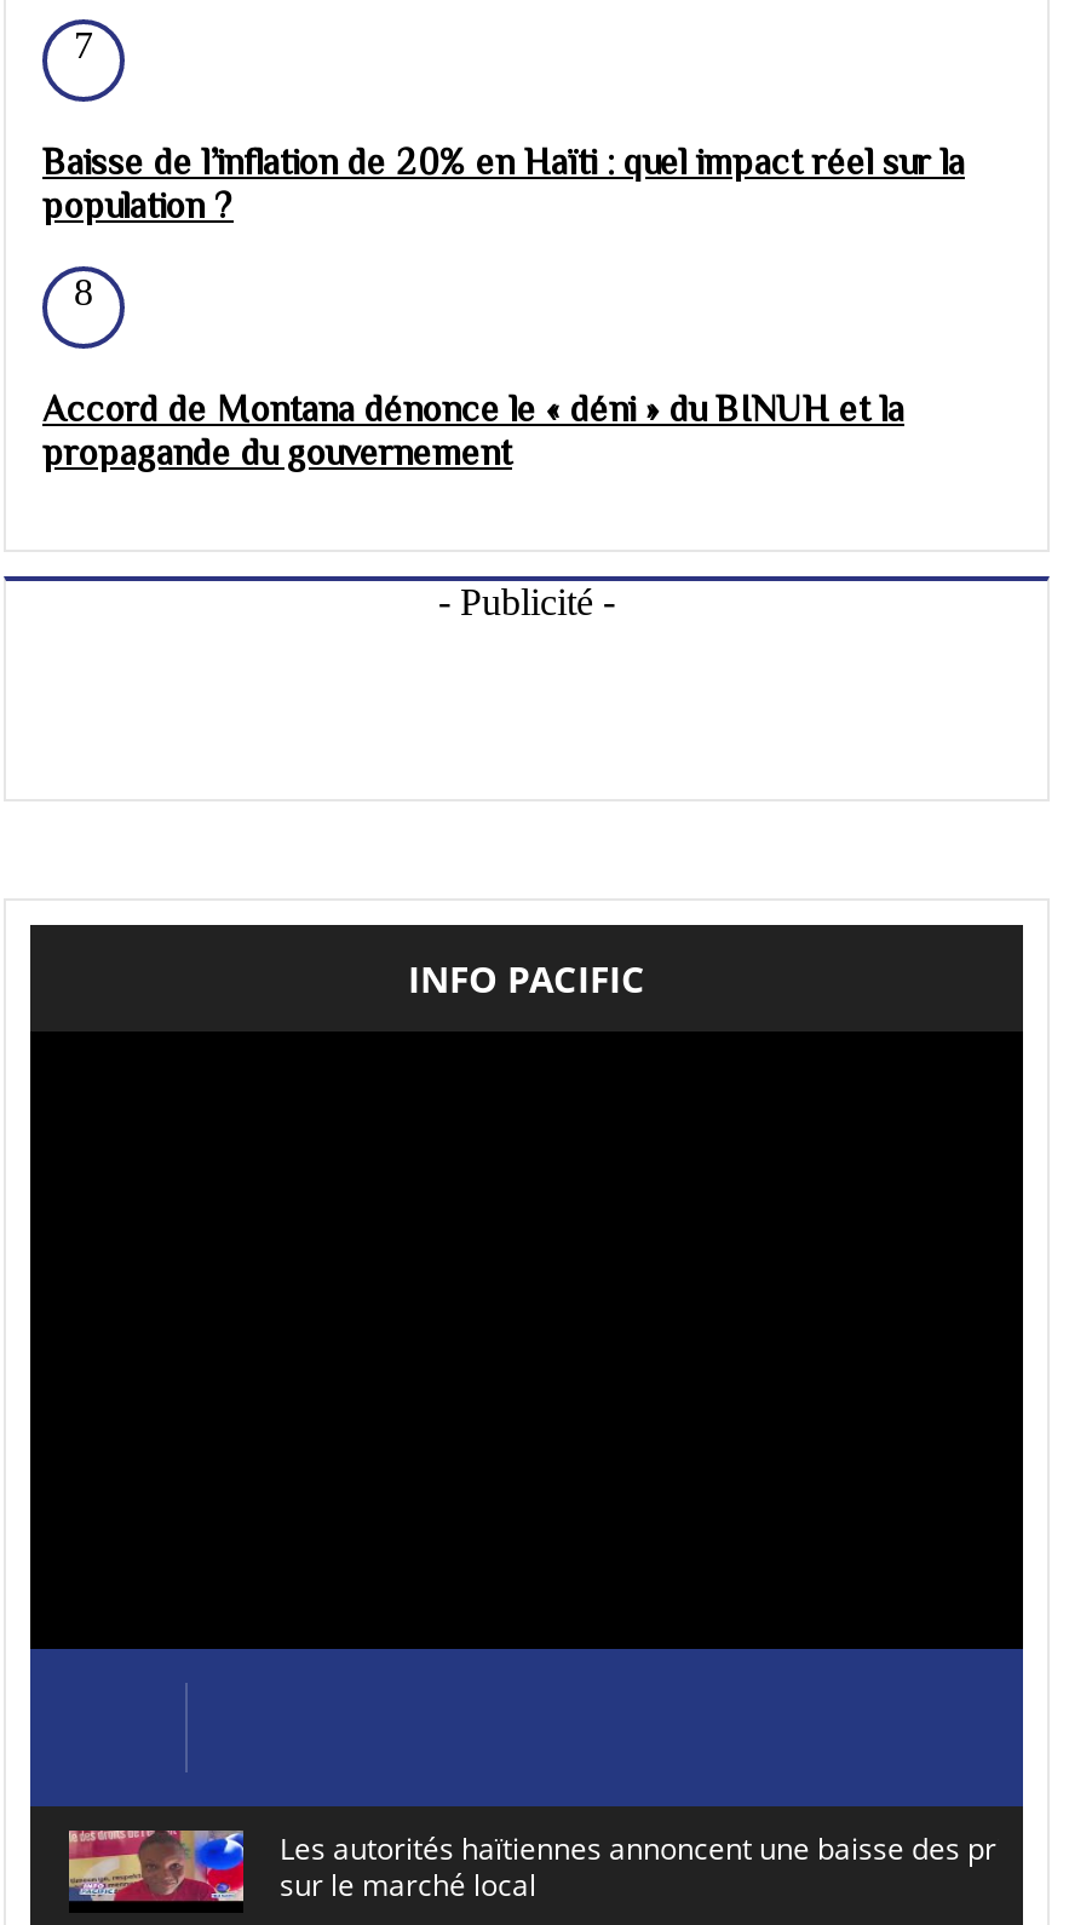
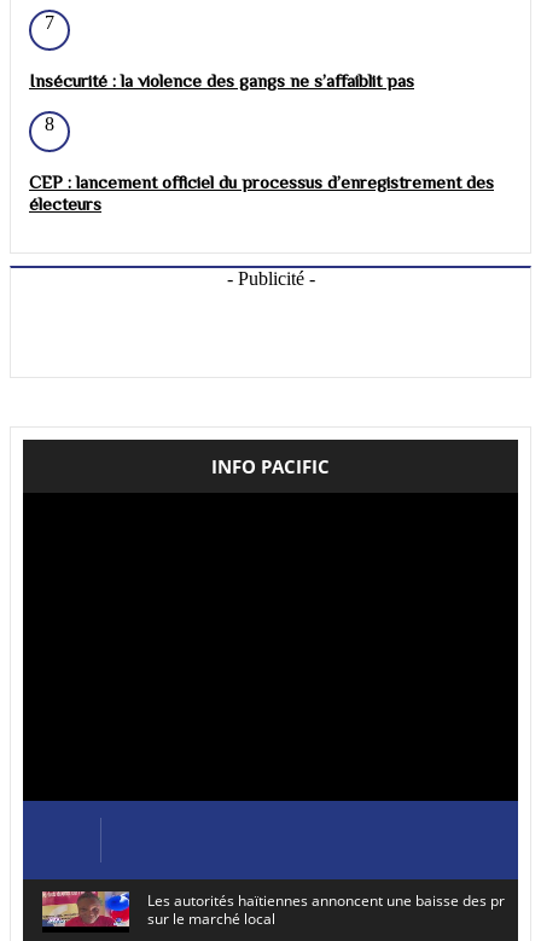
- Baisse de l’inflation de 20% en Haïti : quel impact réel sur la
- population ?
+ Insécurité : la violence des gangs ne s’affaiblit pas

- Accord de Montana dénonce le « déni » du BINUH et la
- propagande du gouvernement
+ CEP : lancement officiel du processus d’enregistrement des
+ électeurs
